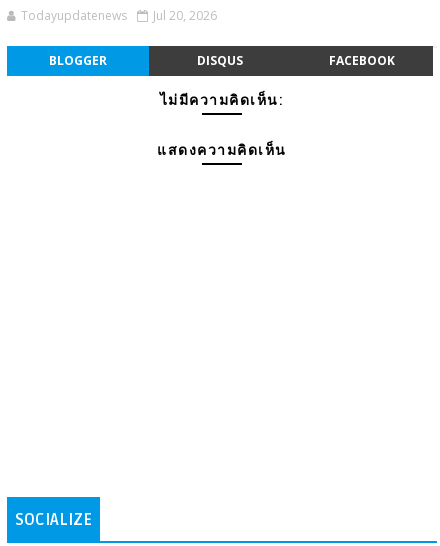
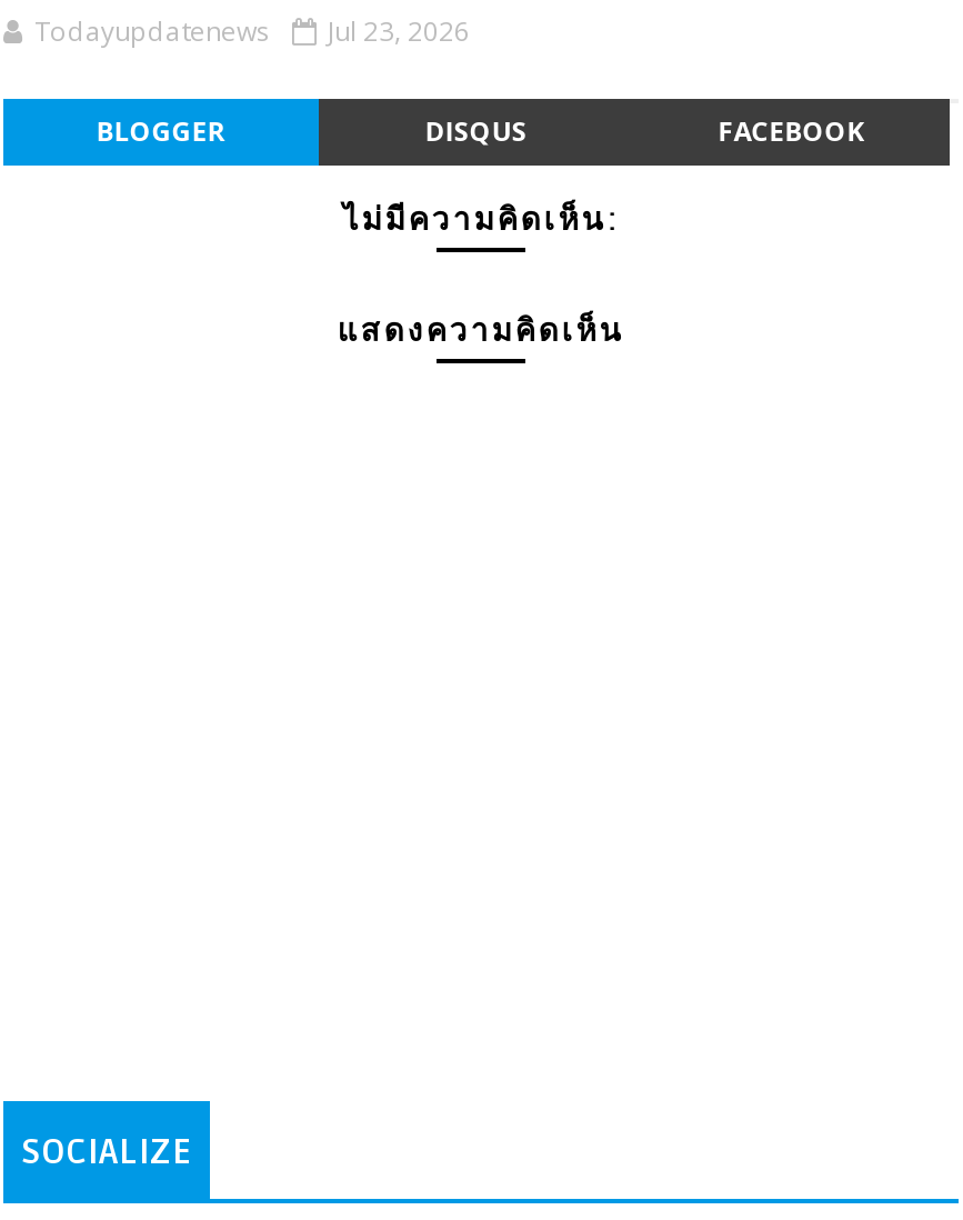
- Todayupdatenews Jul 20, 2026
+ Todayupdatenews Jul 23, 2026
